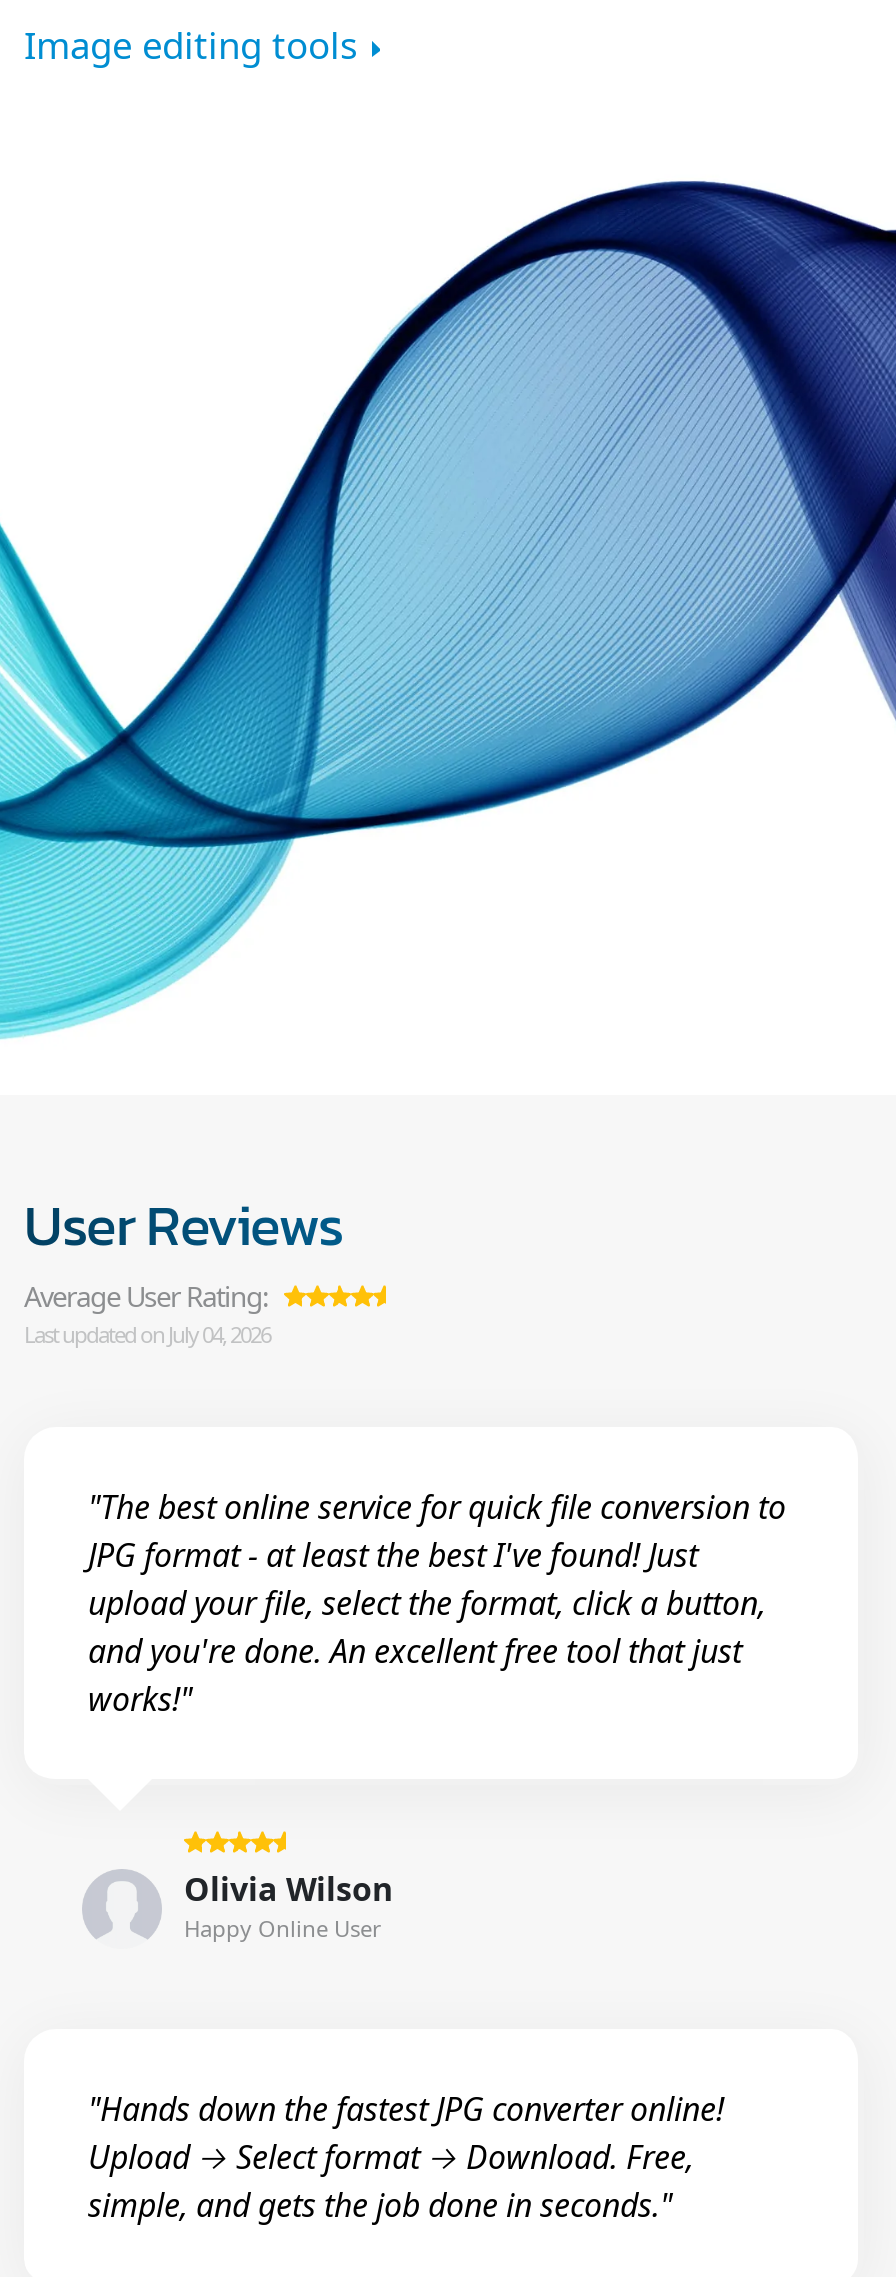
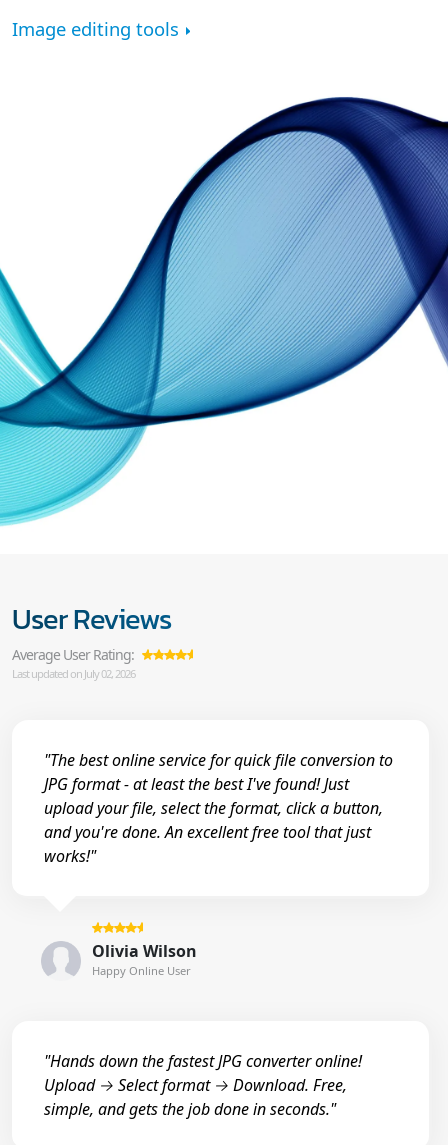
- Last updated on July 04, 2026
+ Last updated on July 02, 2026
